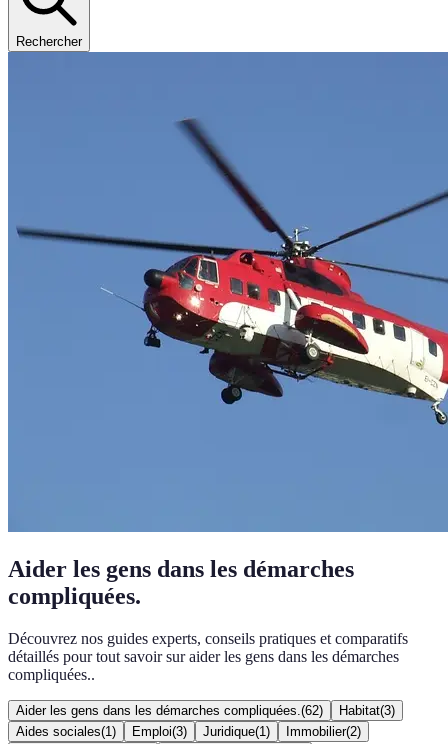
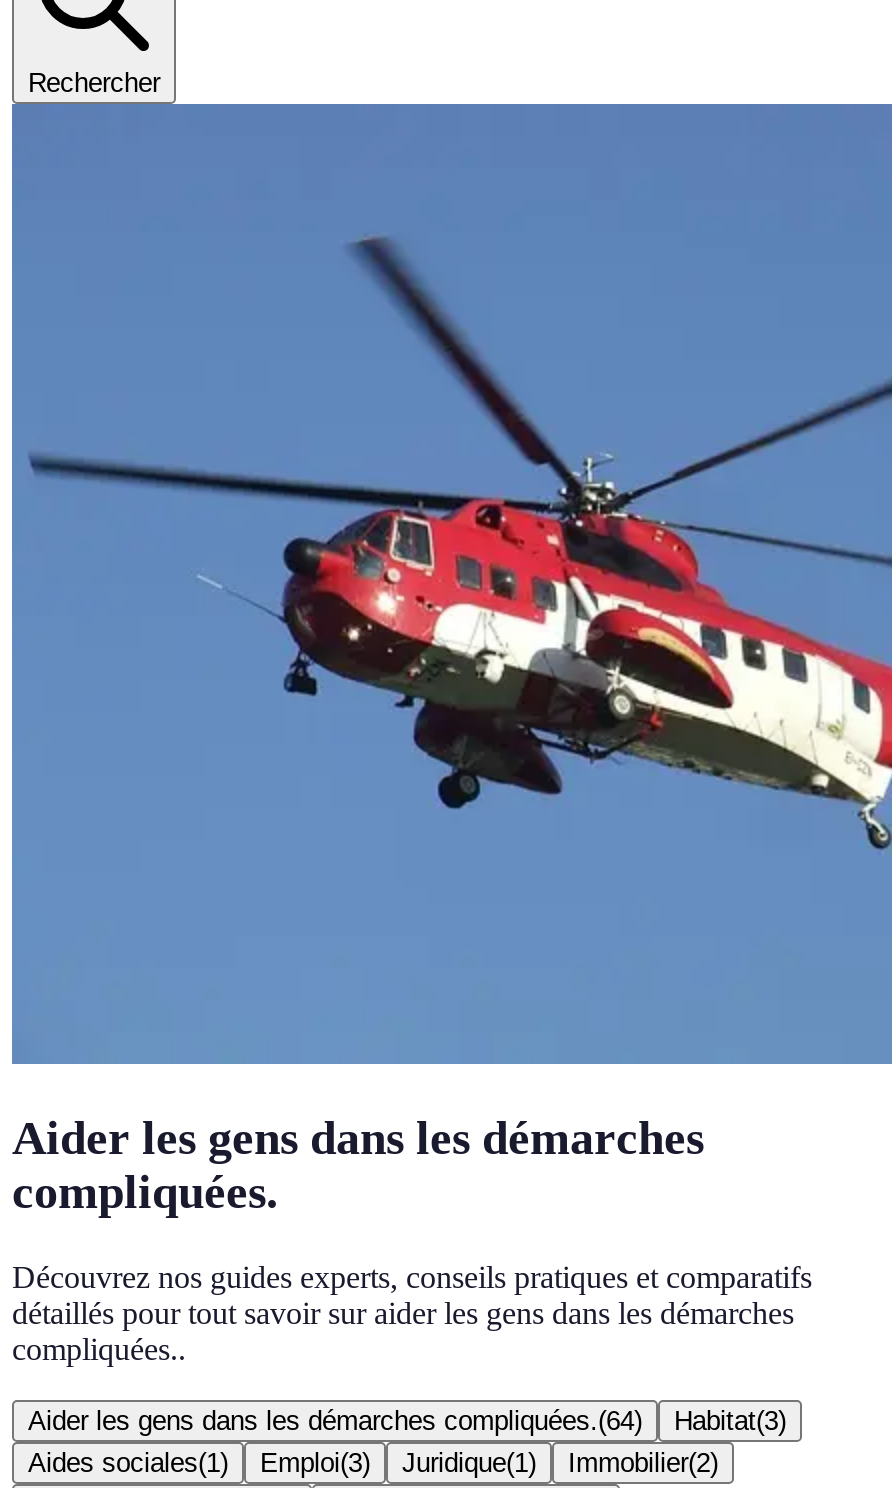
- Aider les gens dans les démarches compliquées.(62)
+ Aider les gens dans les démarches compliquées.(64)
